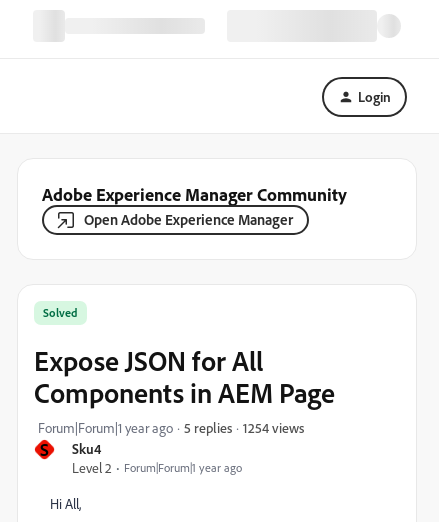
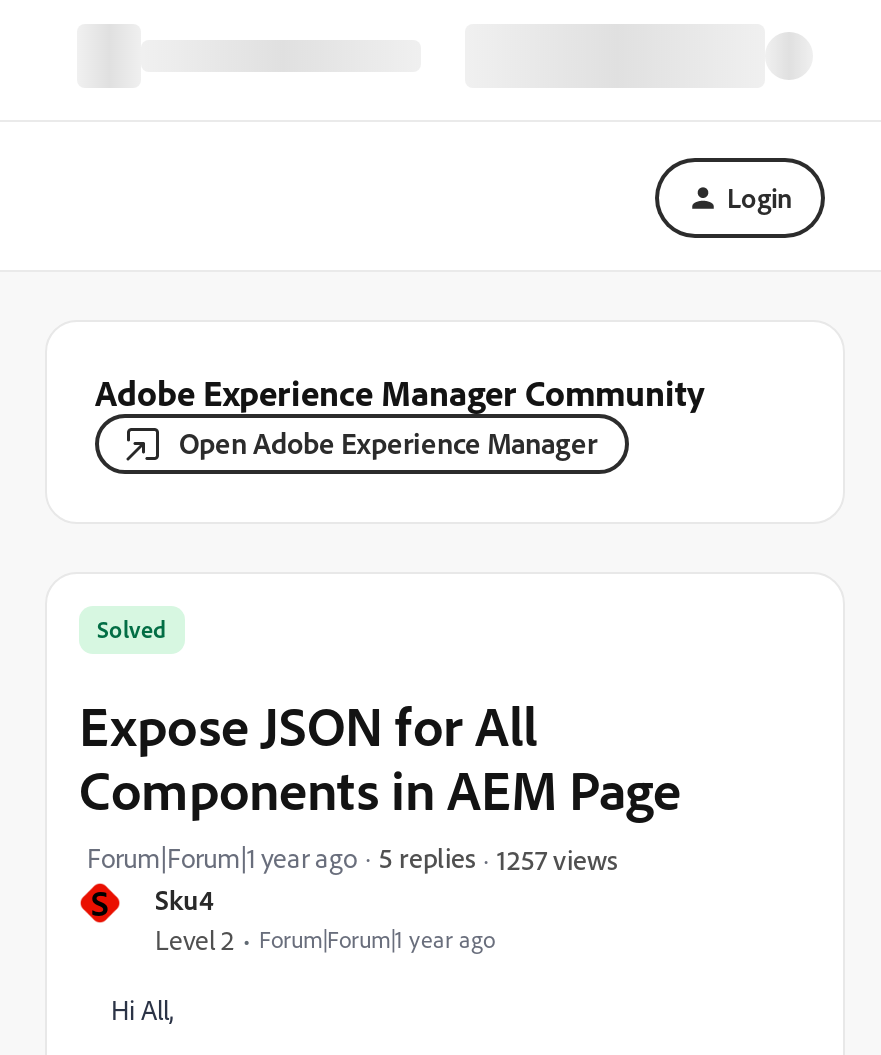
- 1254 views
+ 1257 views
